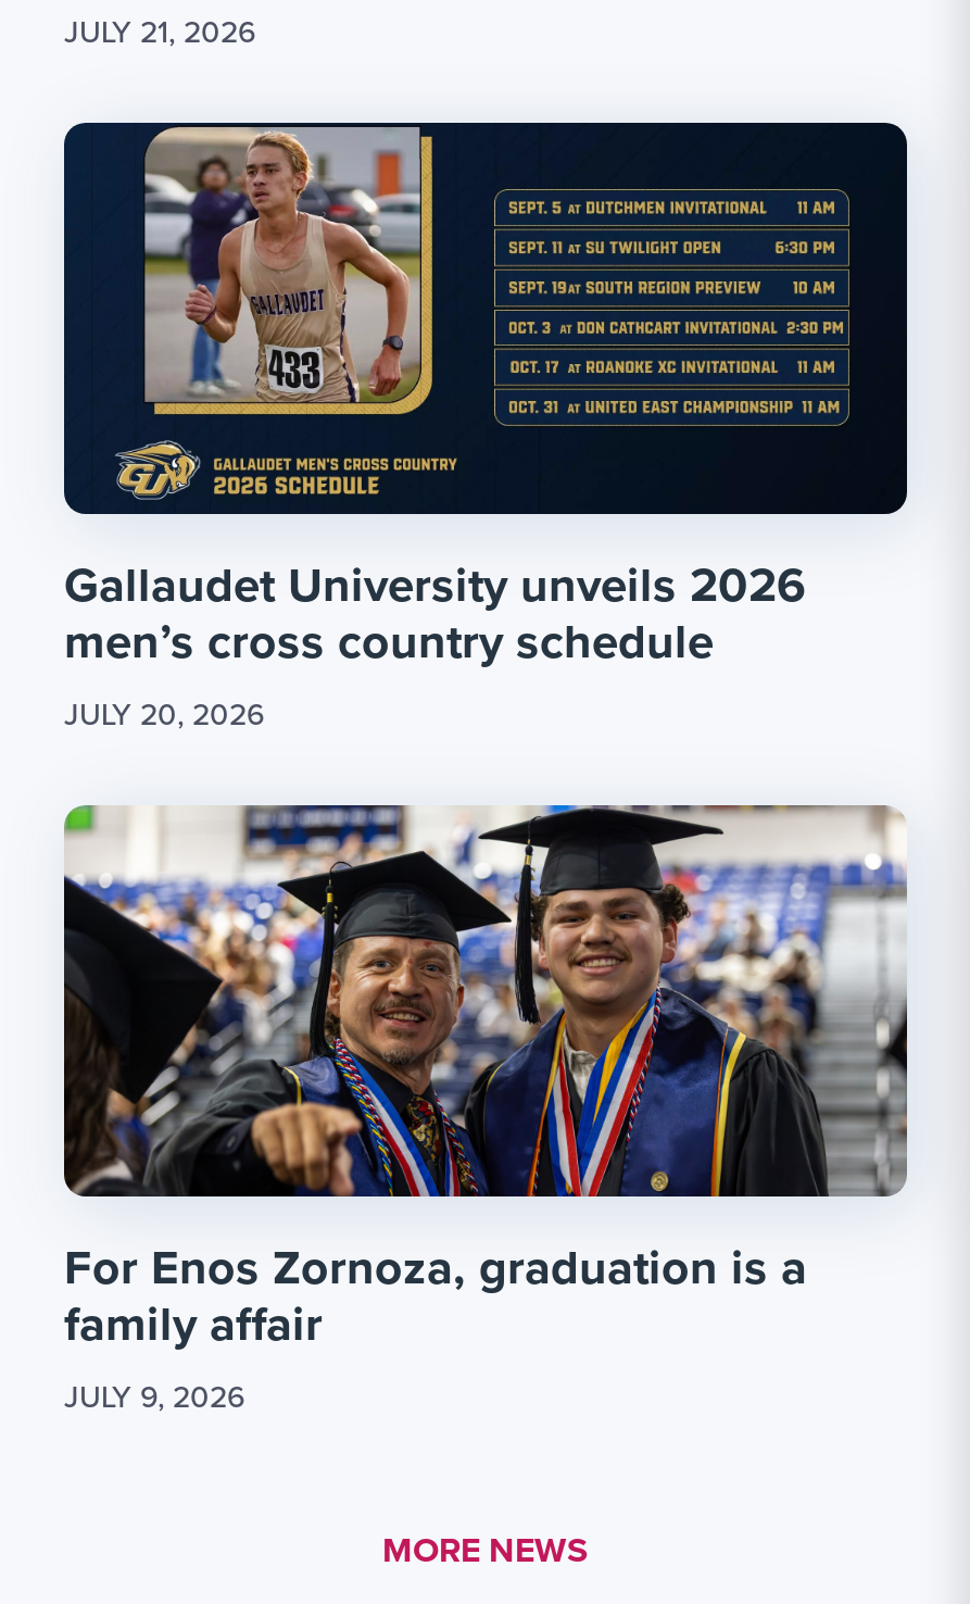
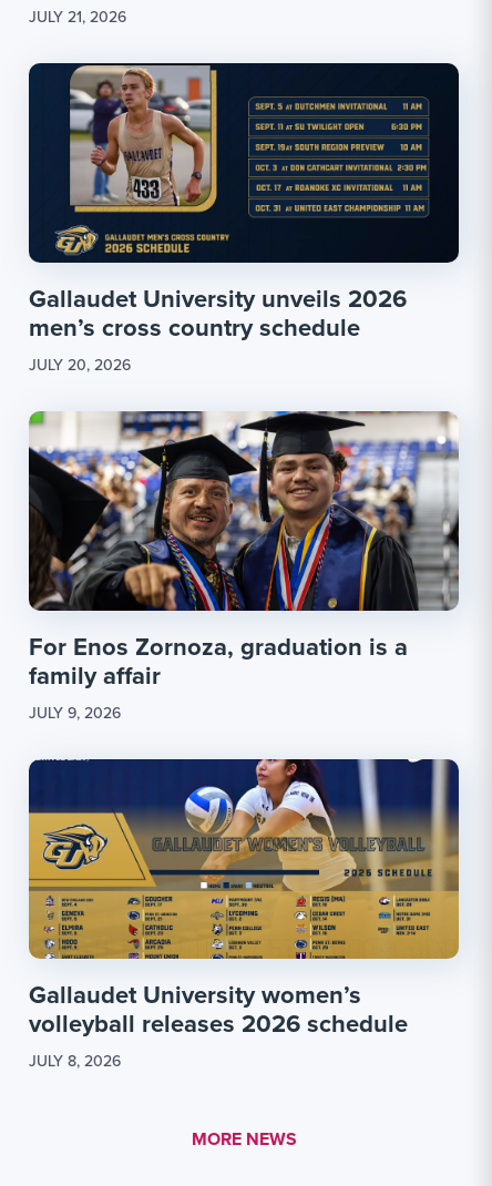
+ [image]
+ Gallaudet University women’s
+ volleyball releases 2026 schedule
+ JULY 8, 2026
